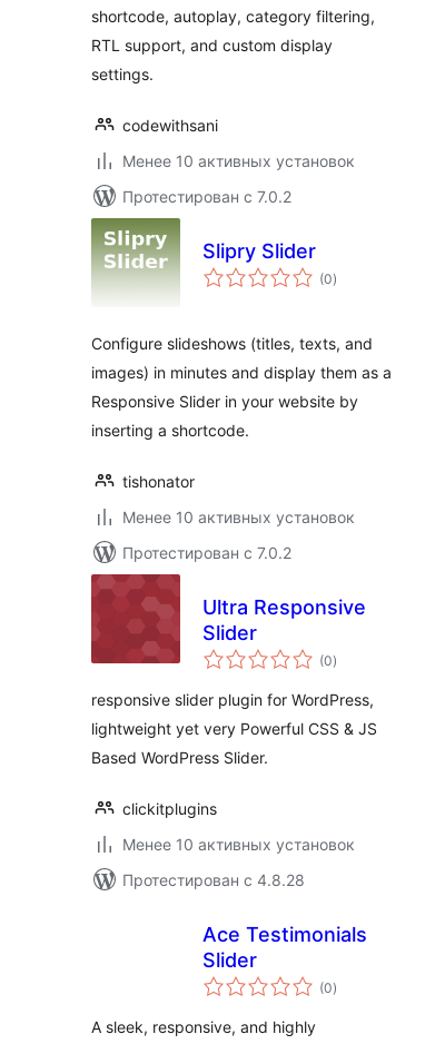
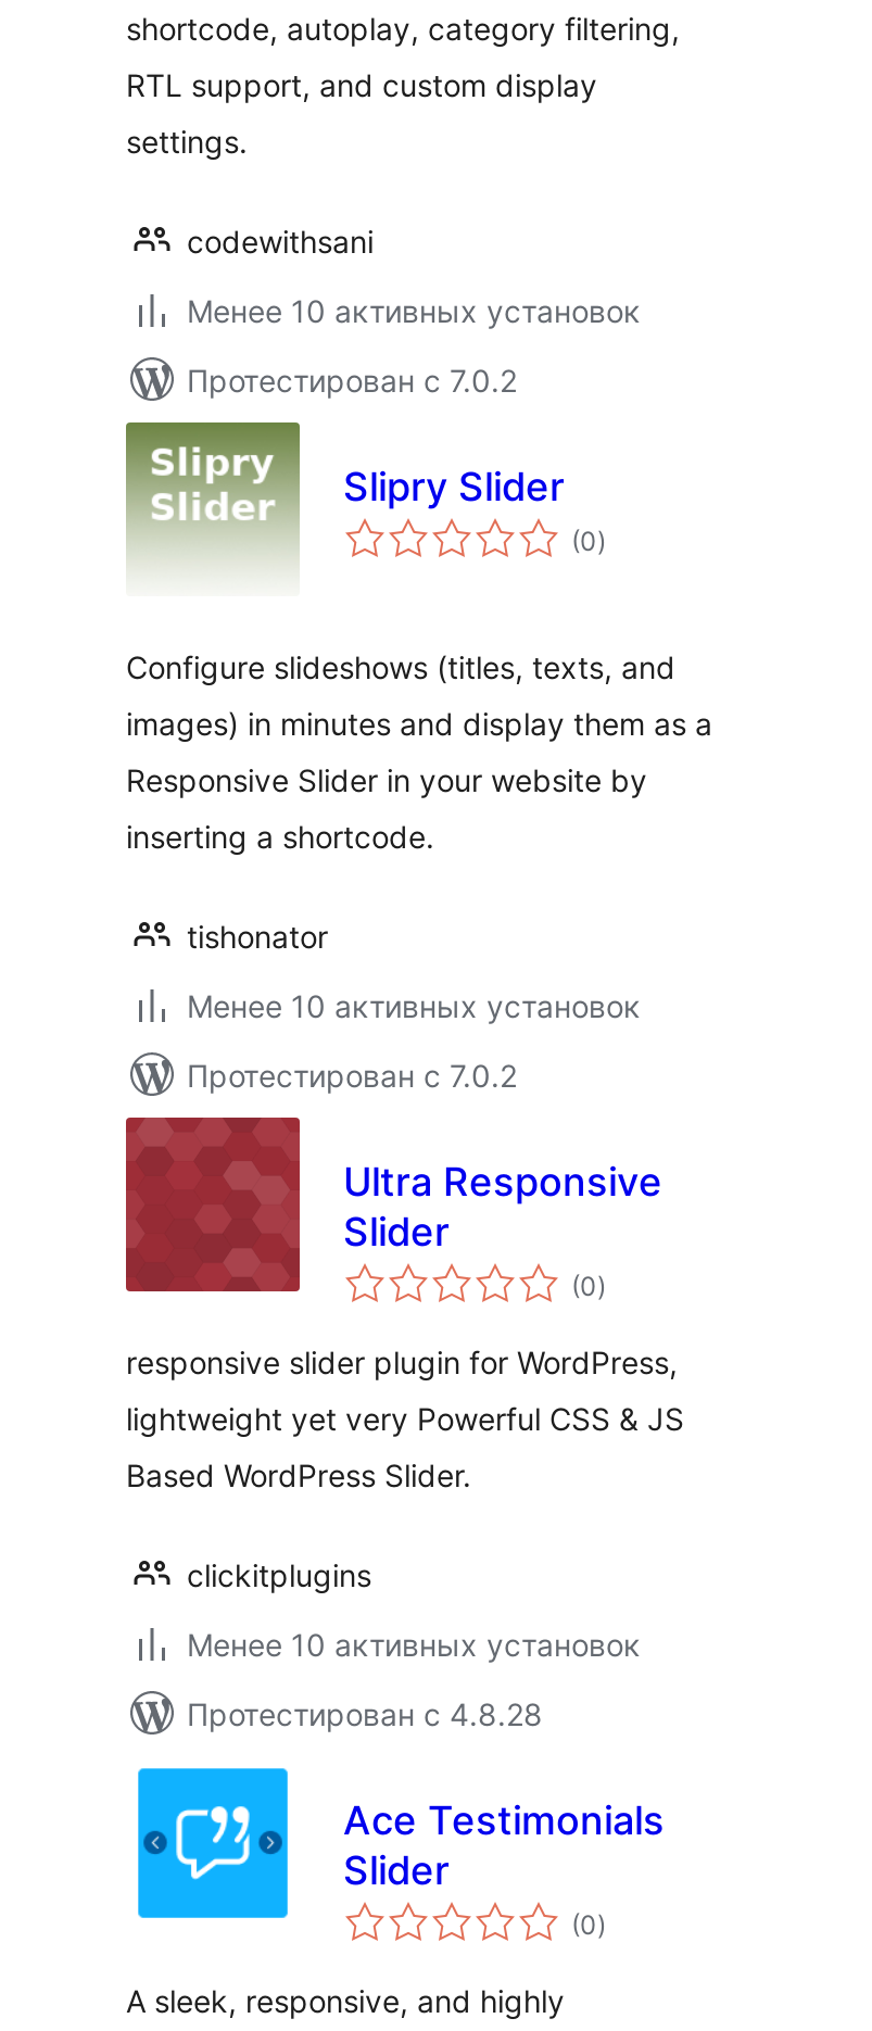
+ [image]
